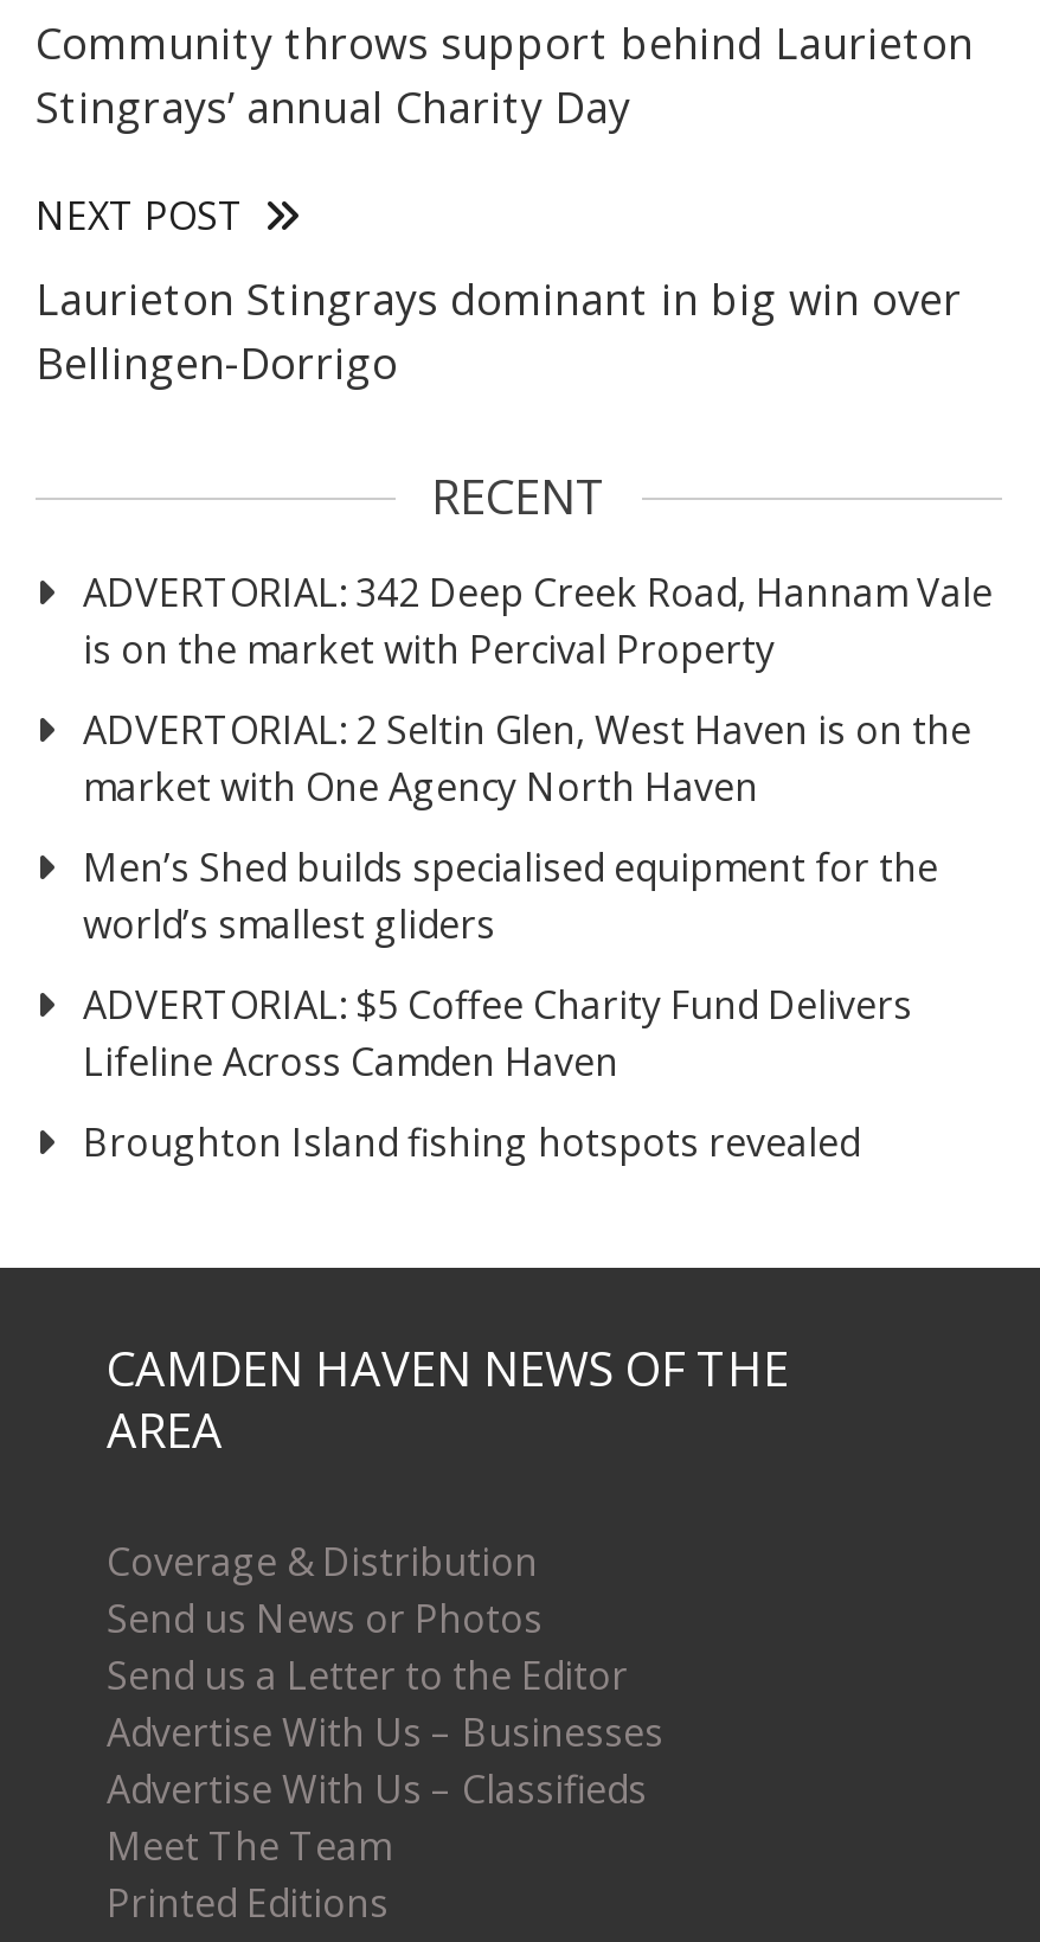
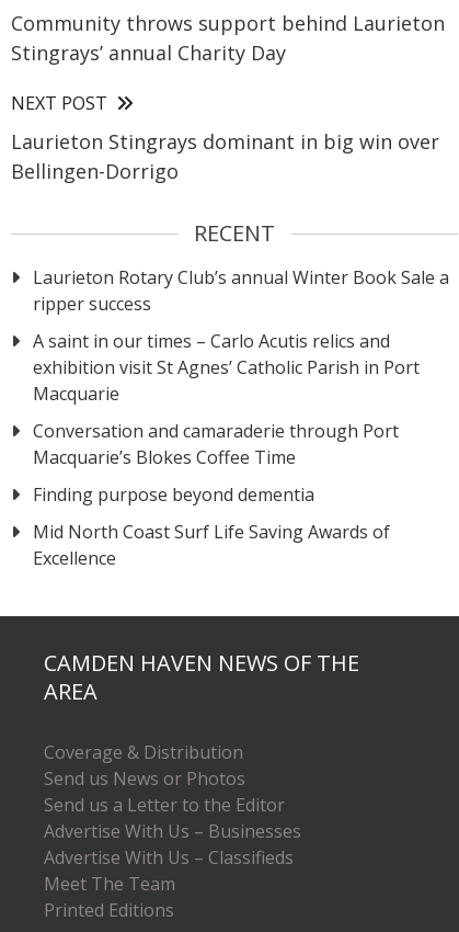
- ADVERTORIAL: 342 Deep Creek Road, Hannam Vale
- is on the market with Percival Property
+ Laurieton Rotary Club’s annual Winter Book Sale a
+ ripper success

- ADVERTORIAL: 2 Seltin Glen, West Haven is on the
- market with One Agency North Haven
+ A saint in our times – Carlo Acutis relics and
+ exhibition visit St Agnes’ Catholic Parish in Port
+ Macquarie

- Men’s Shed builds specialised equipment for the
- world’s smallest gliders
+ Conversation and camaraderie through Port
+ Macquarie’s Blokes Coffee Time

- ADVERTORIAL: $5 Coffee Charity Fund Delivers
- Lifeline Across Camden Haven
+ Finding purpose beyond dementia

- Broughton Island fishing hotspots revealed
+ Mid North Coast Surf Life Saving Awards of
+ Excellence
